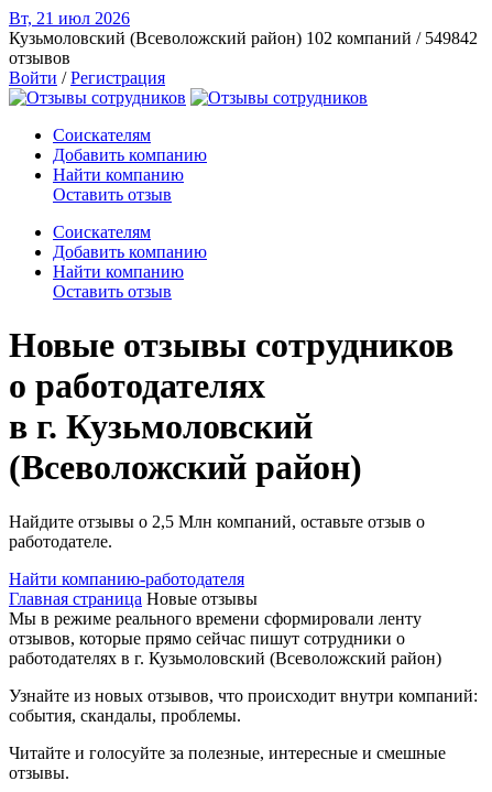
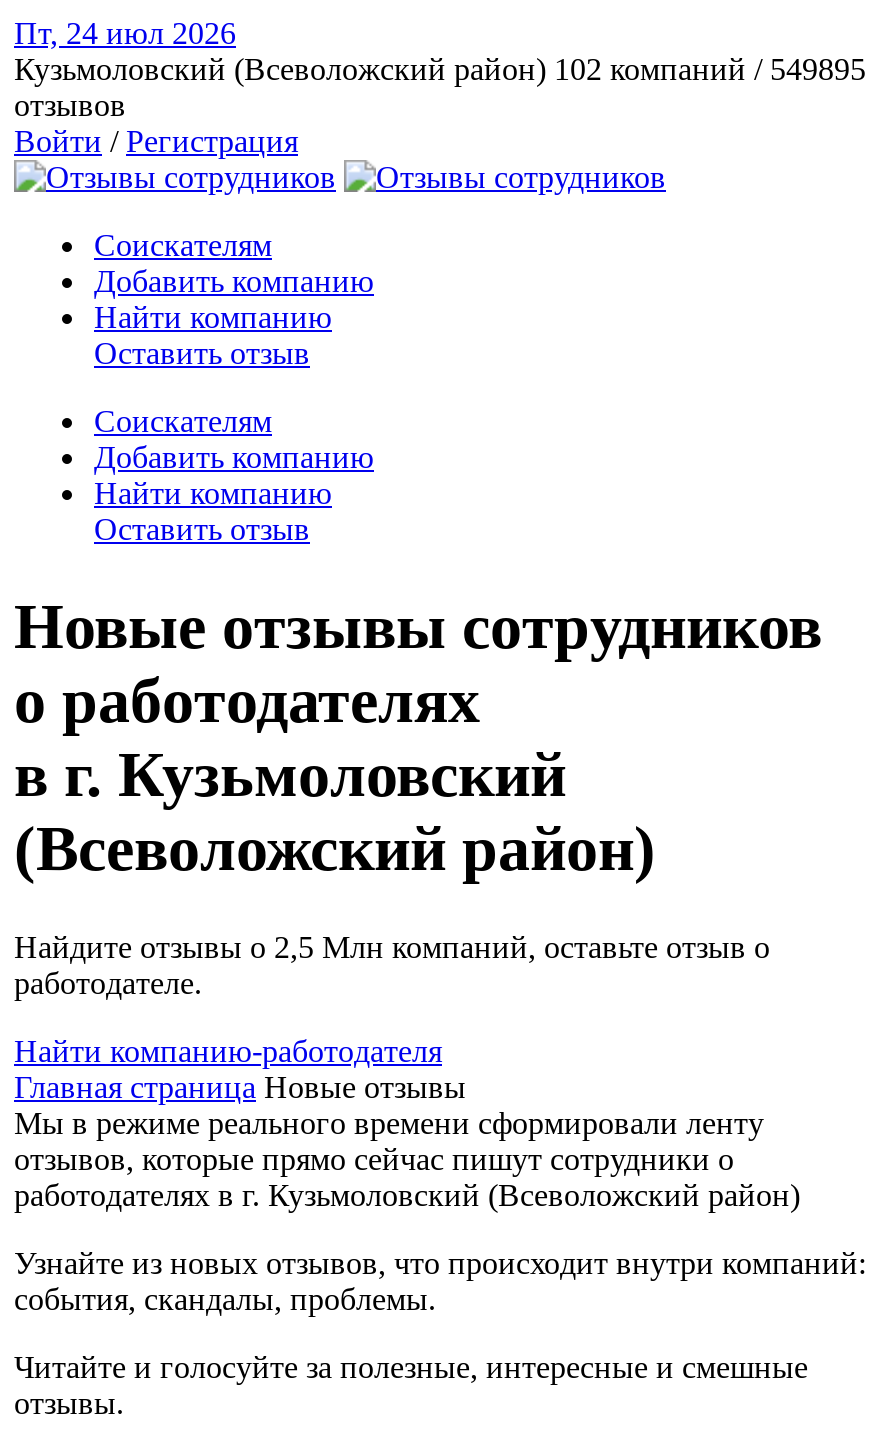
- Вт, 21 июл 2026
+ Пт, 24 июл 2026

- Кузьмоловский (Всеволожский район) 102 компаний / 549842
+ Кузьмоловский (Всеволожский район) 102 компаний / 549895
